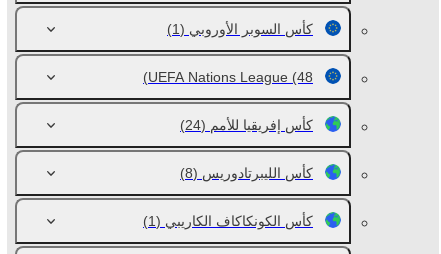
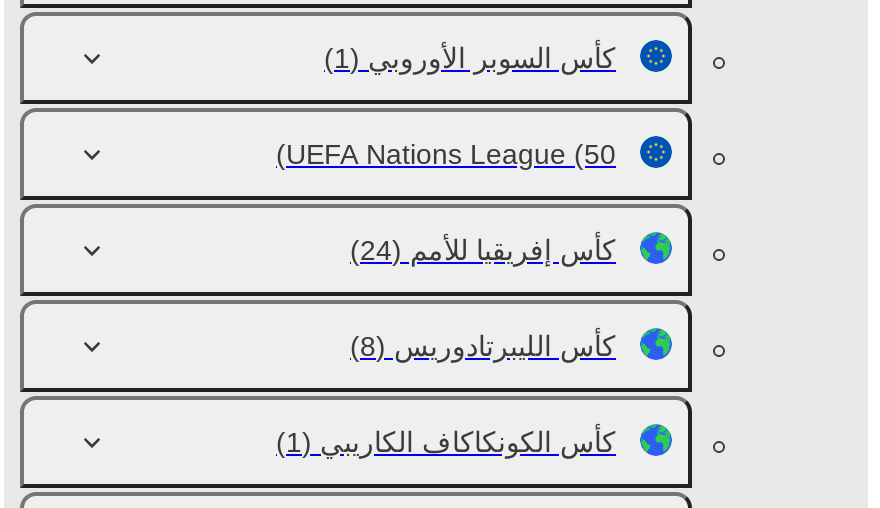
- UEFA Nations League (48)
+ UEFA Nations League (50)
